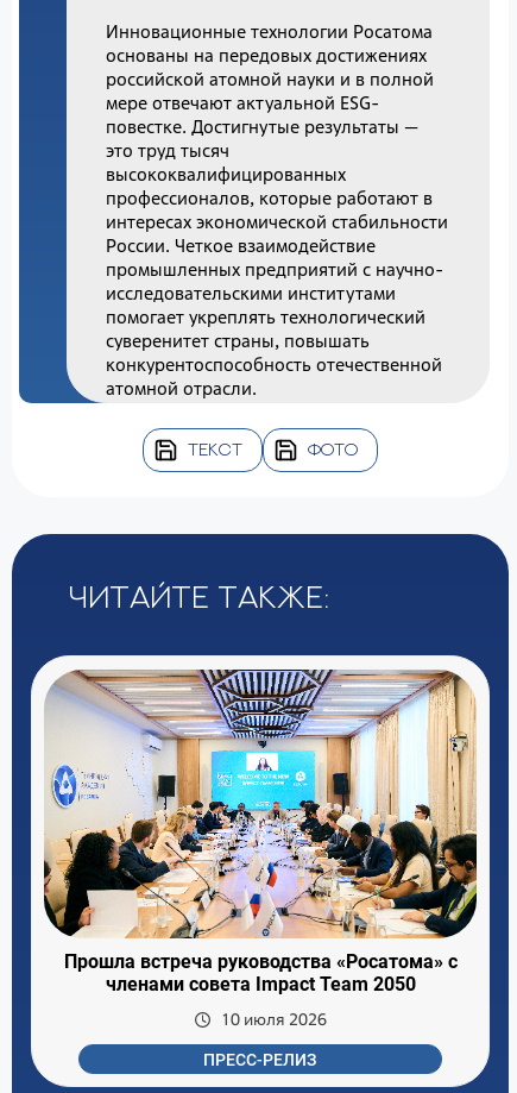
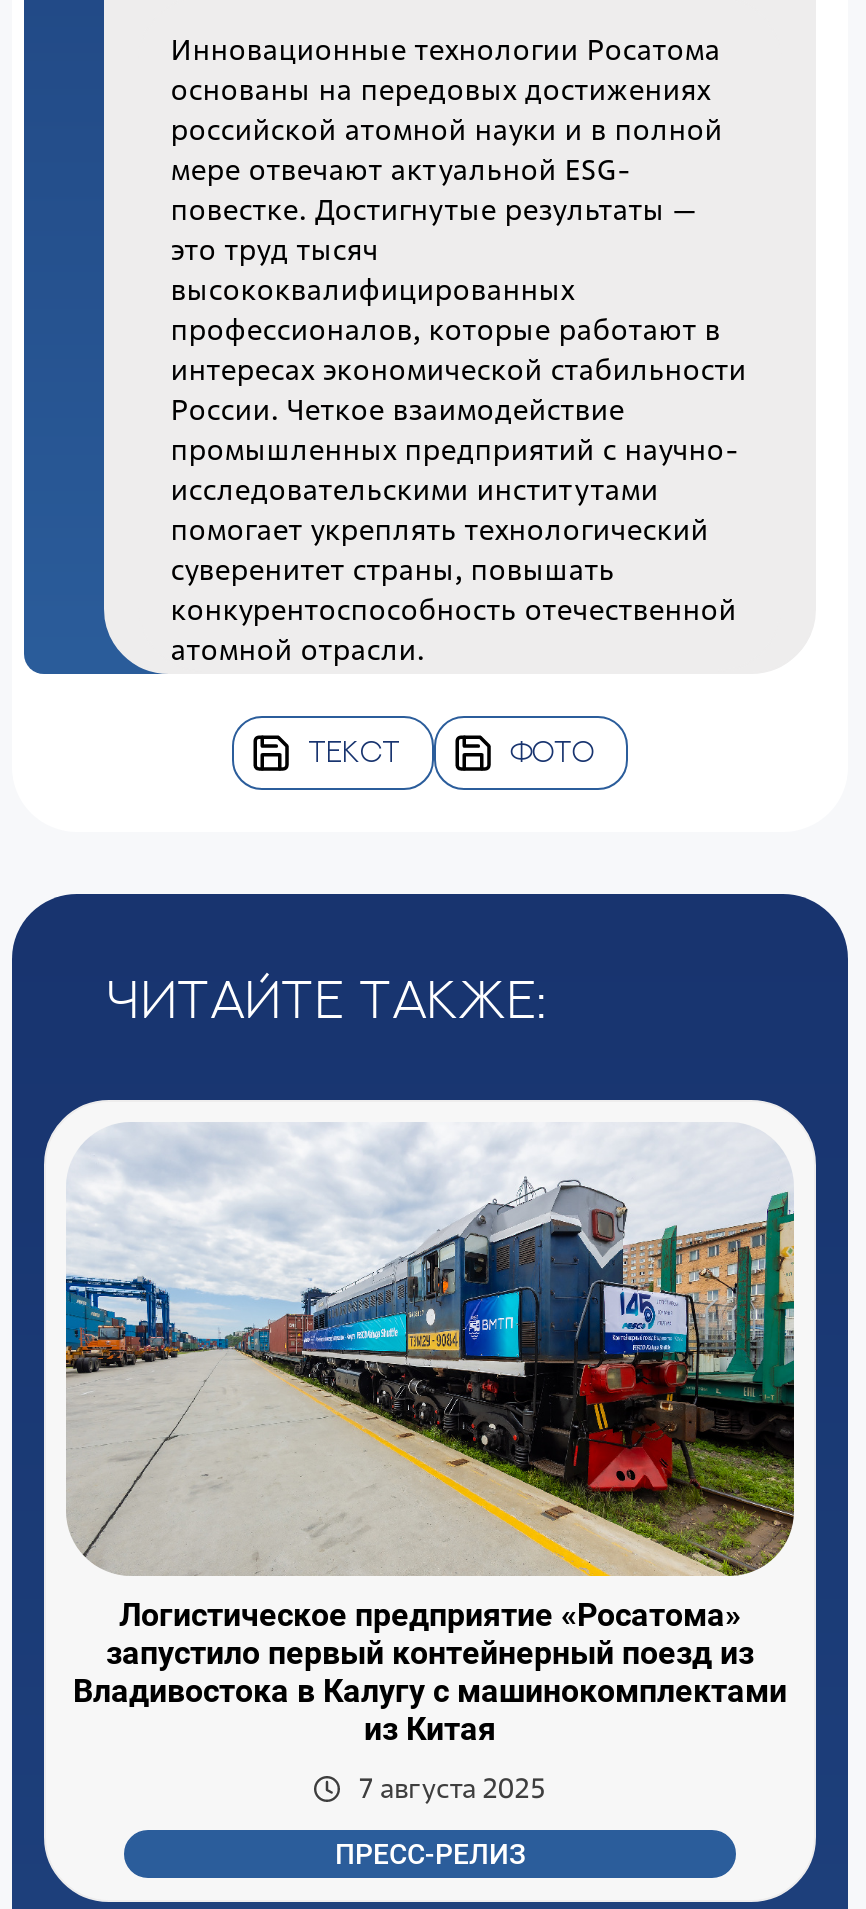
- [image]
- Прошла встреча руководства «Росатома» с
- членами совета Impact Team 2050
+ [image]
+ Логистическое предприятие «Росатома»
+ запустило первый контейнерный поезд из
+ Владивостока в Калугу с машинокомплектами
+ из Китая

- 10 июля 2026
+ 7 августа 2025
